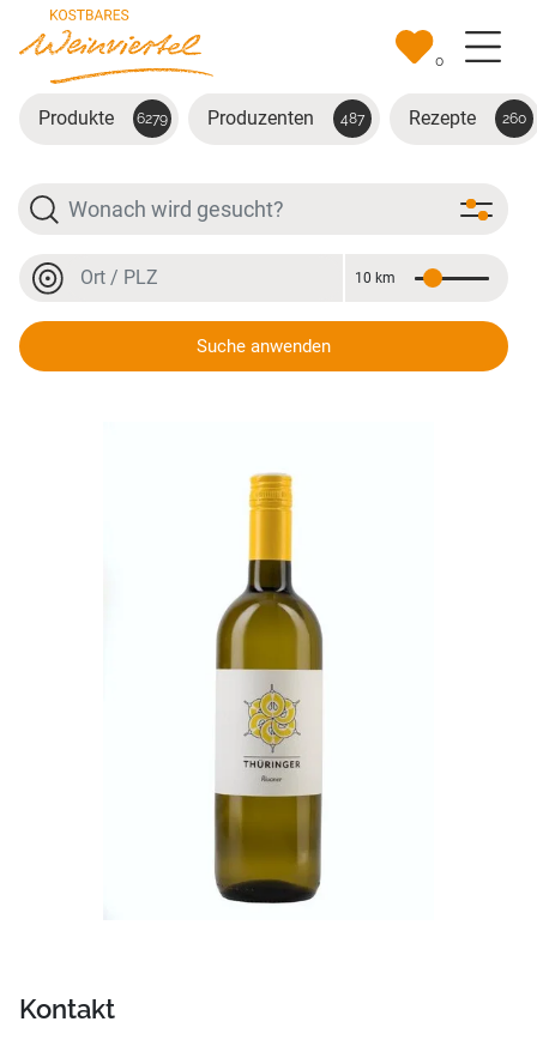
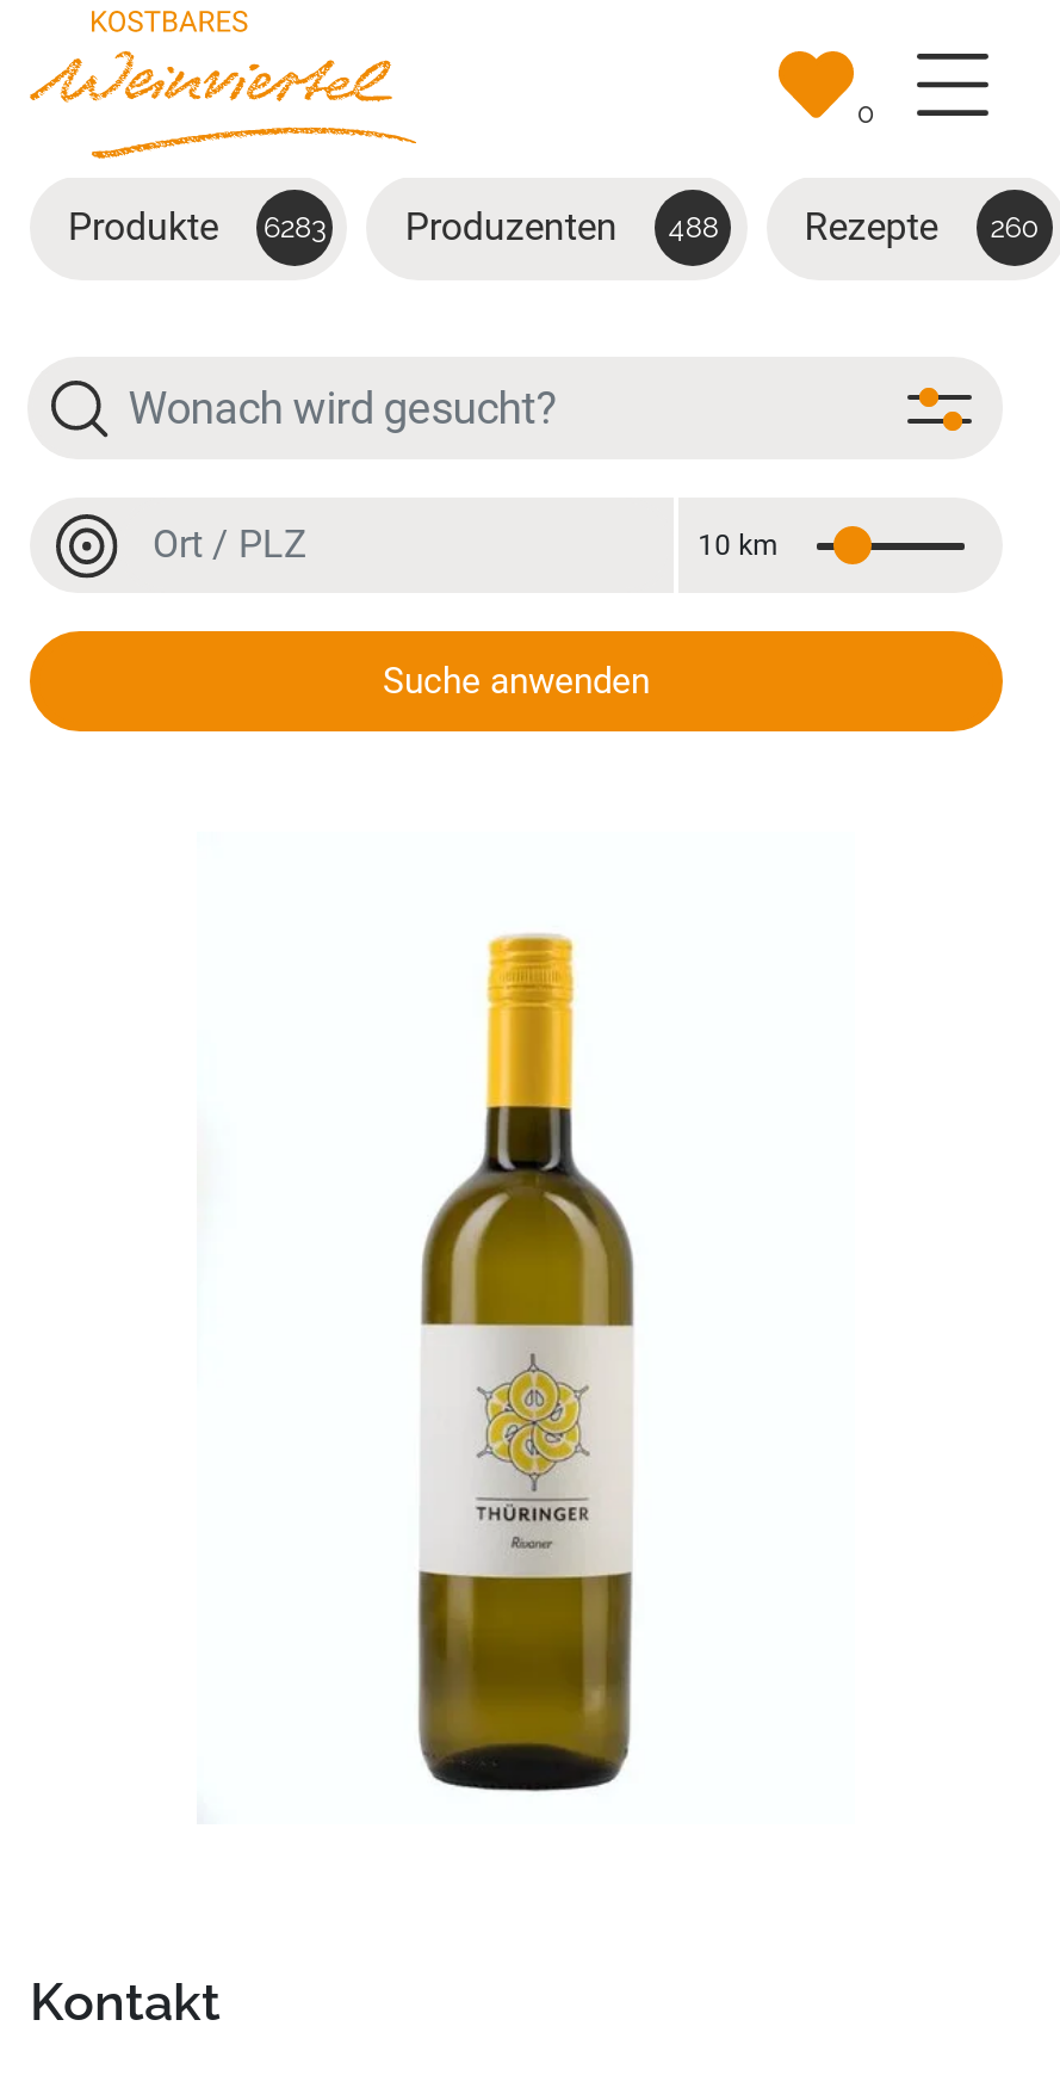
- Produkte 6279
+ Produkte 6283

- Produzenten 487
+ Produzenten 488
